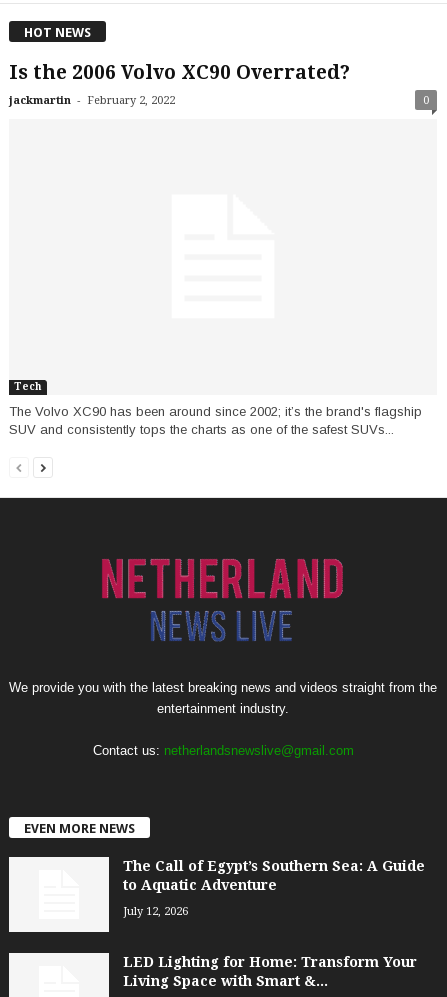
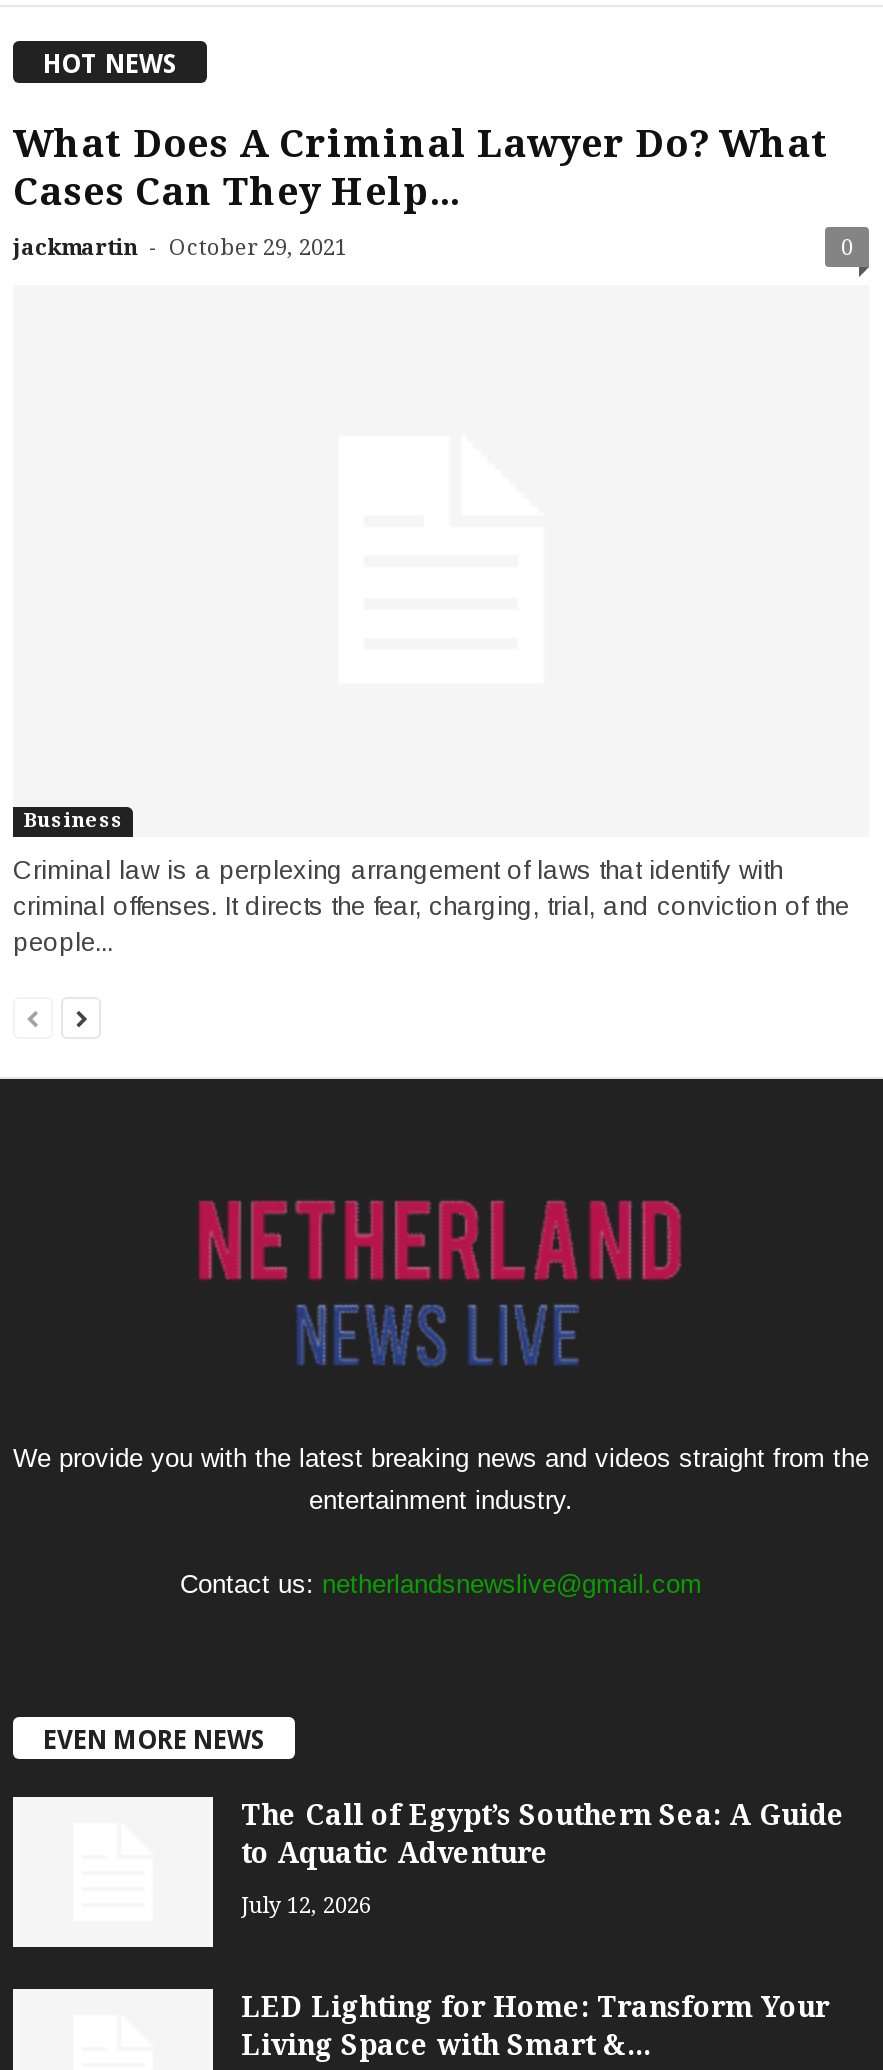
- Is the 2006 Volvo XC90 Overrated?
- jackmartin - February 2, 2022
+ What Does A Criminal Lawyer Do? What
+ Cases Can They Help...
+ jackmartin - October 29, 2021

- Tech
+ Business

- The Volvo XC90 has been around since 2002; it’s the brand's flagship
- SUV and consistently tops the charts as one of the safest SUVs...
+ Criminal law is a perplexing arrangement of laws that identify with
+ criminal offenses. It directs the fear, charging, trial, and conviction of the
+ people...
